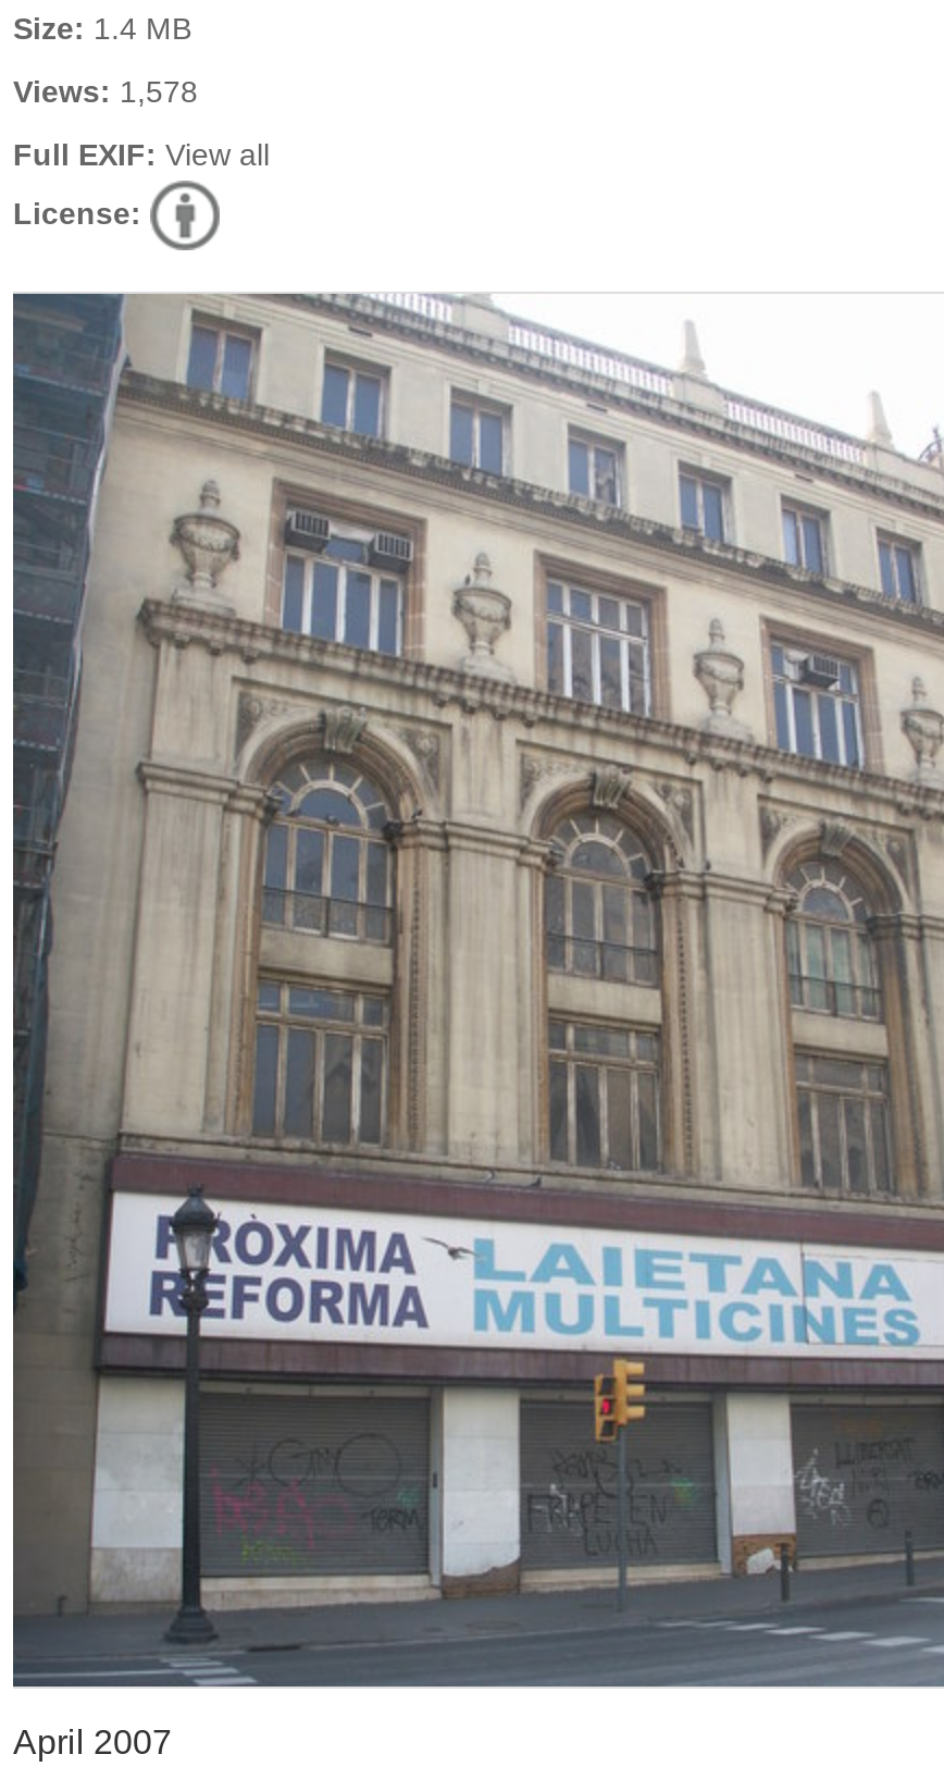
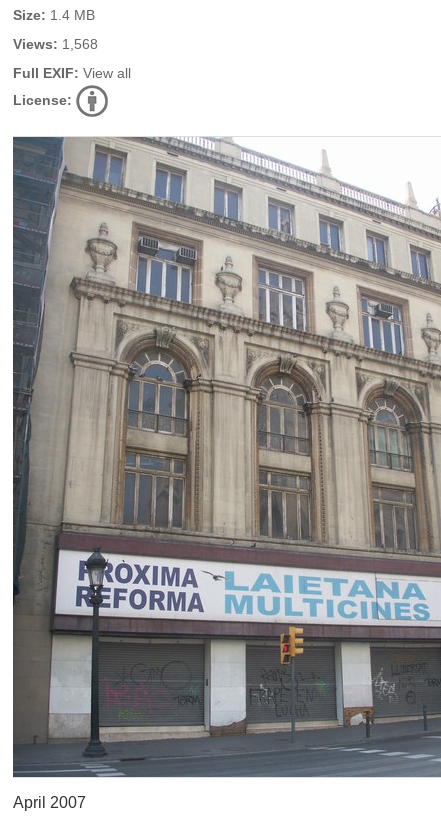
- Views: 1,578
+ Views: 1,568
